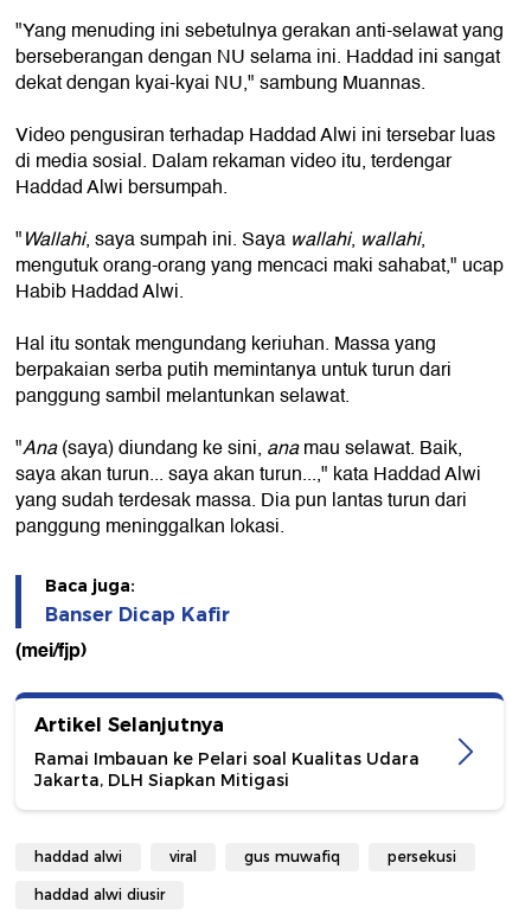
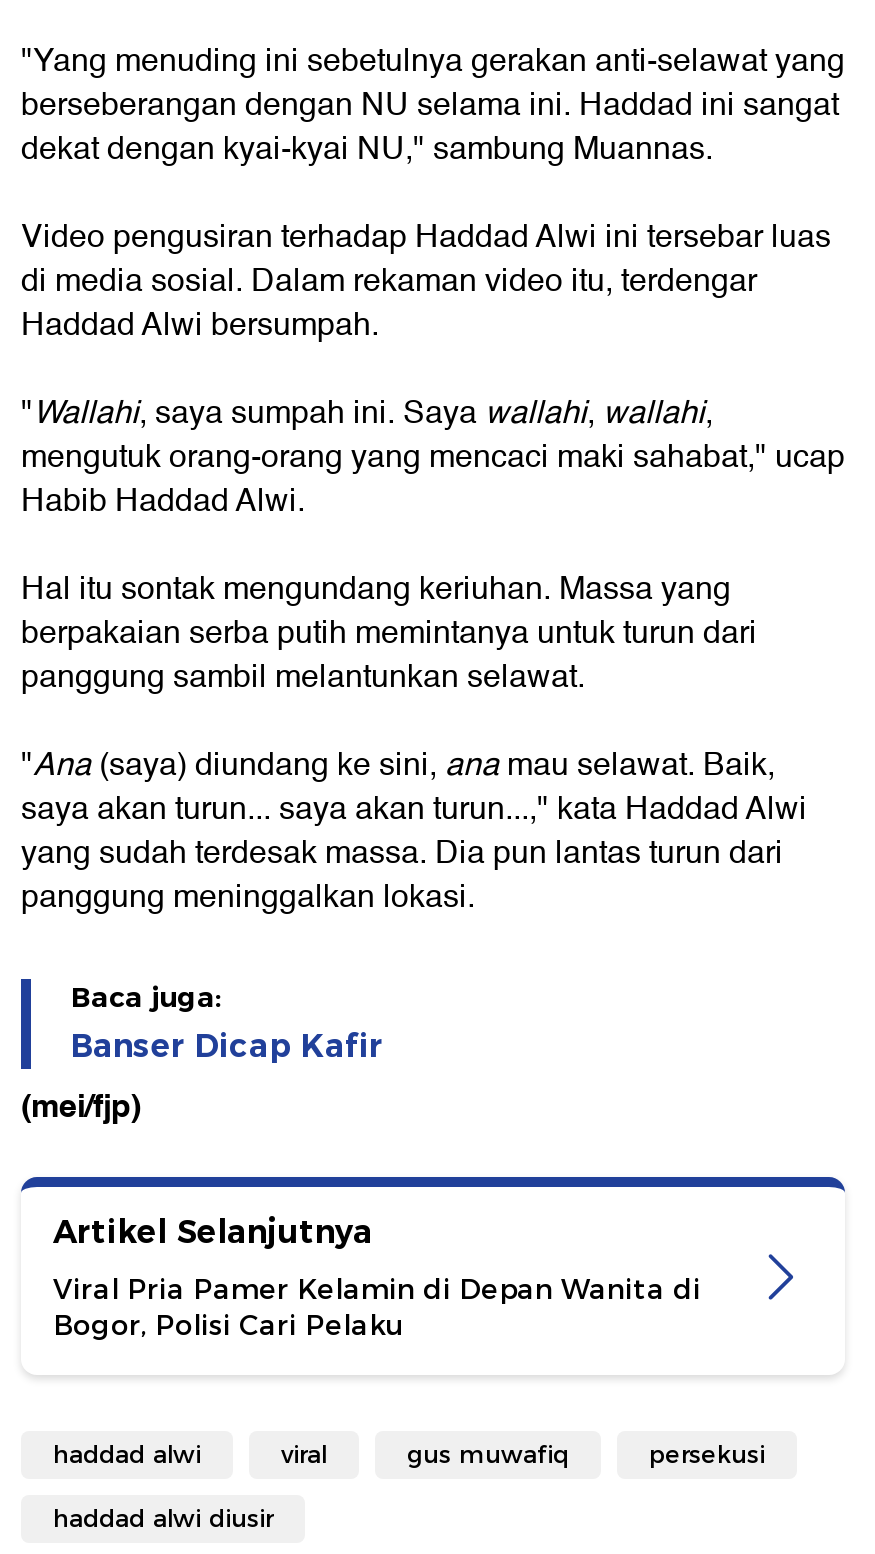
- Ramai Imbauan ke Pelari soal Kualitas Udara
- Jakarta, DLH Siapkan Mitigasi
+ Viral Pria Pamer Kelamin di Depan Wanita di
+ Bogor, Polisi Cari Pelaku
